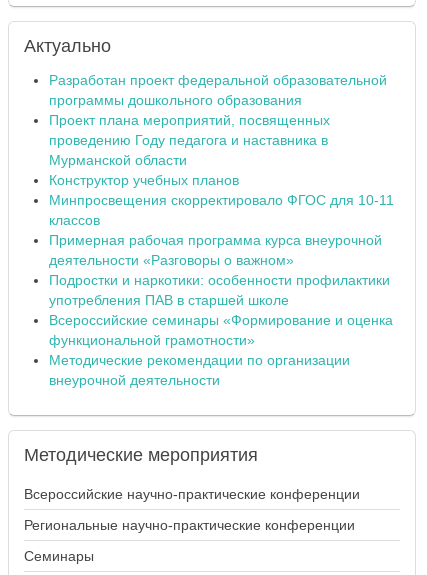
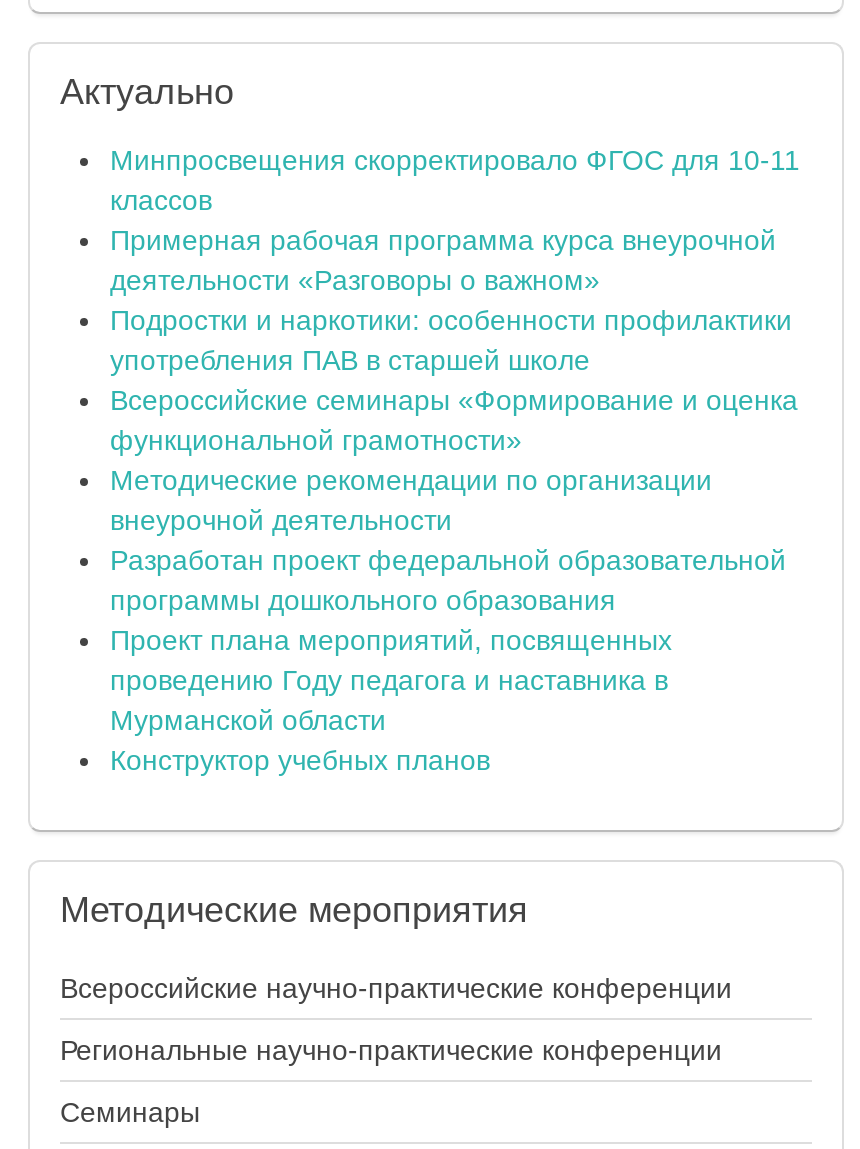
moved down: Разработан проект федеральной образовательной | программы дошкольного образования | Проект плана мероприятий, посвященных | проведению Году педагога и наставника в | Мурманской области | Конструктор учебных планов

moved up: Минпросвещения скорректировало ФГОС для 10-11 | классов | Примерная рабочая программа курса внеурочной | ... | Методические рекомендации по организации | внеурочной деятельности
